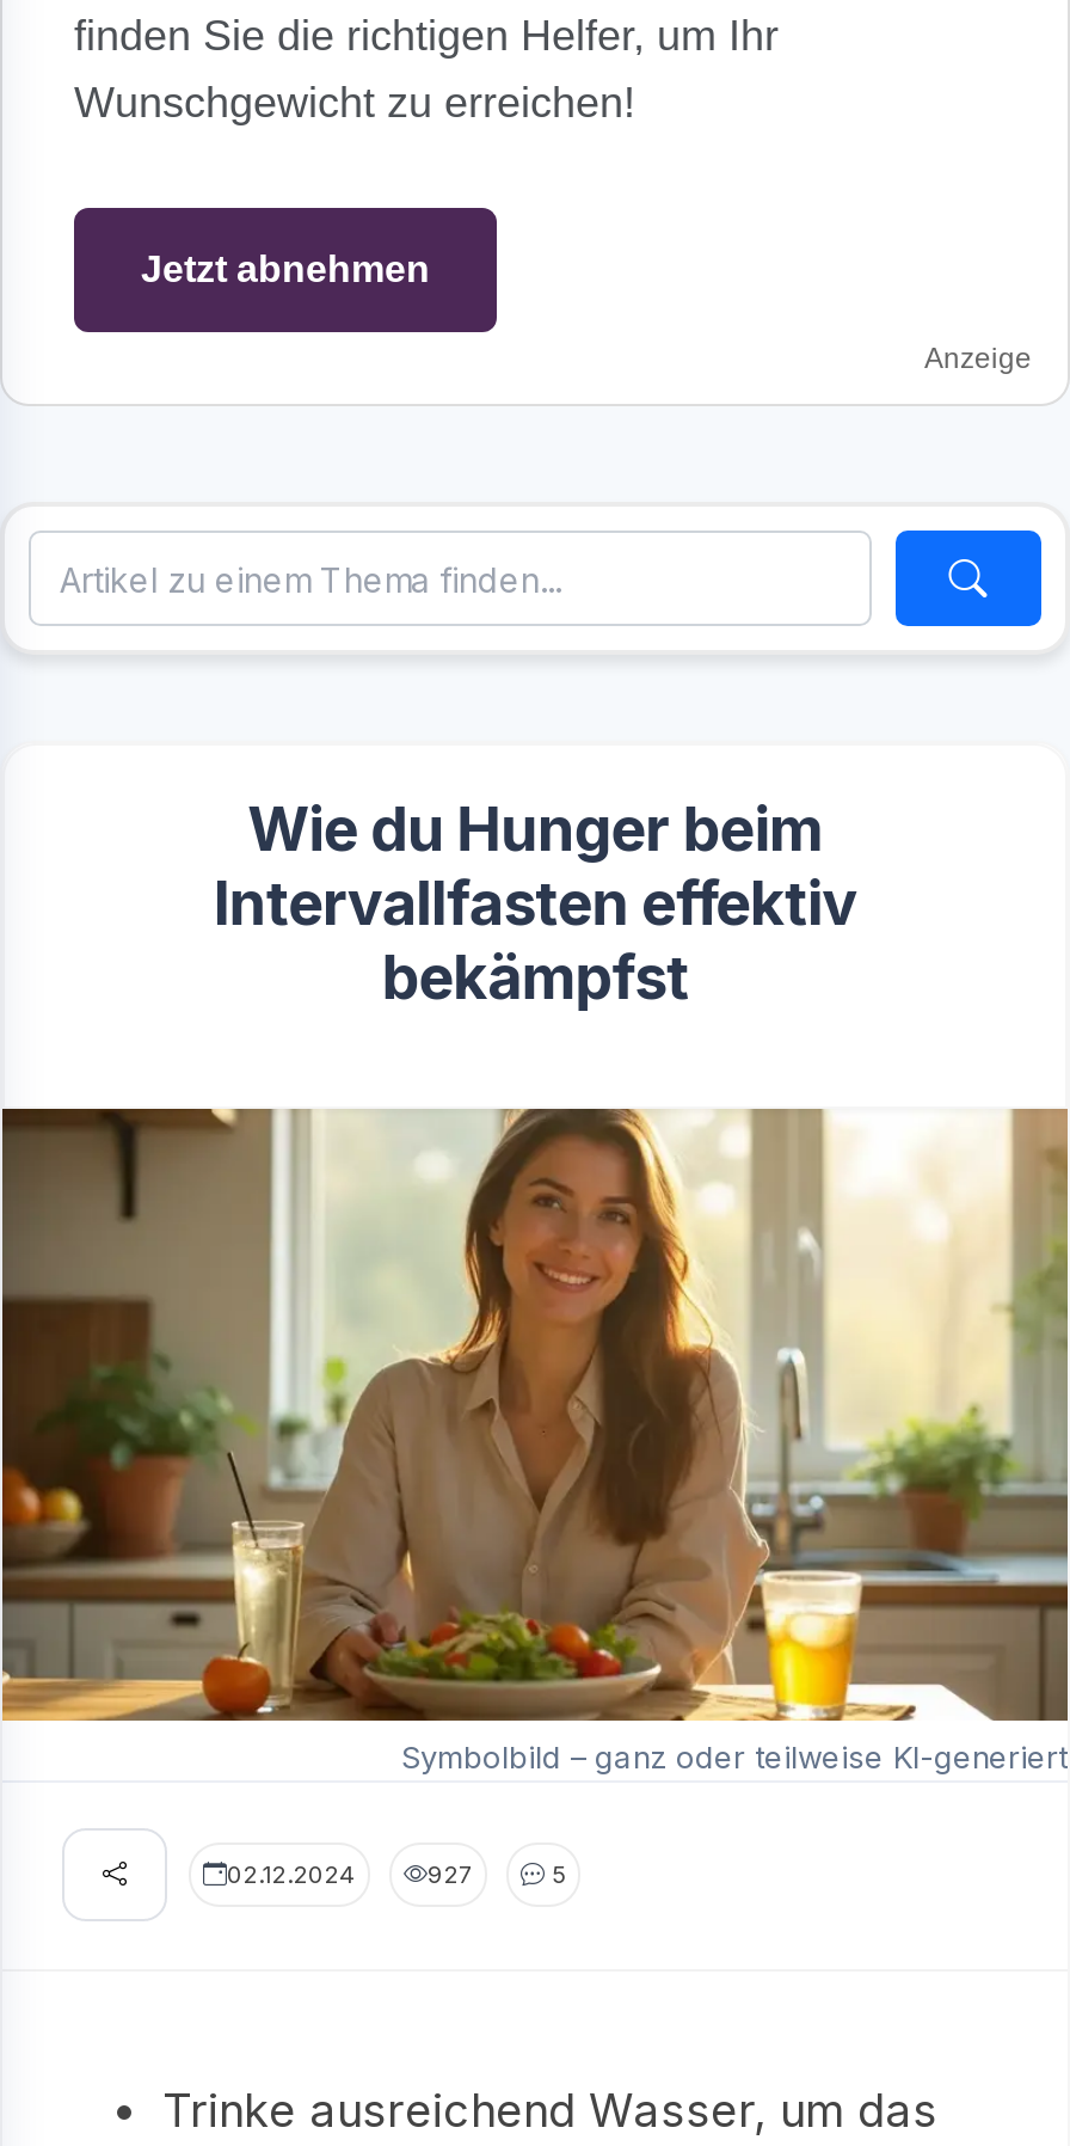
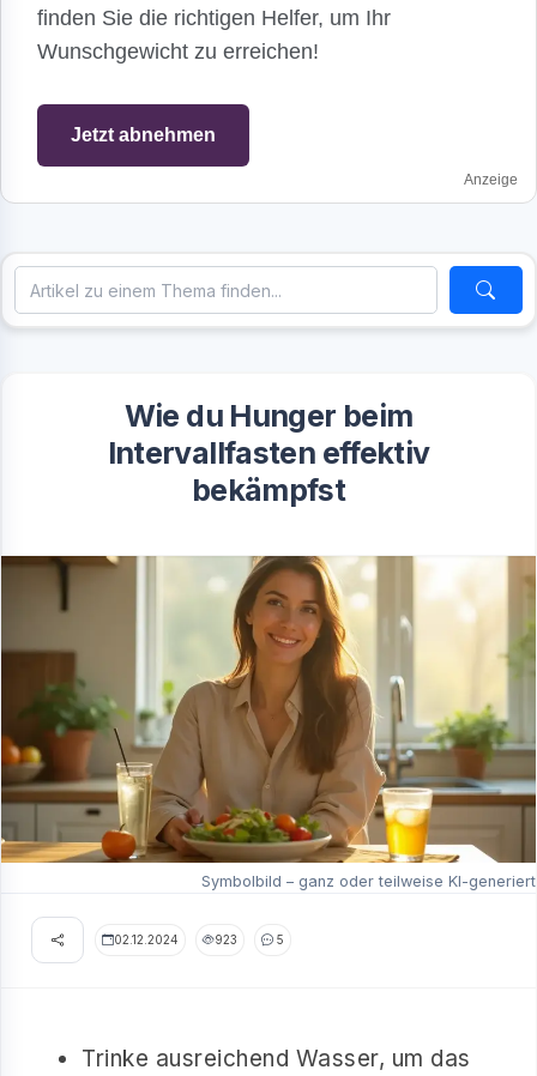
- 927
+ 923
